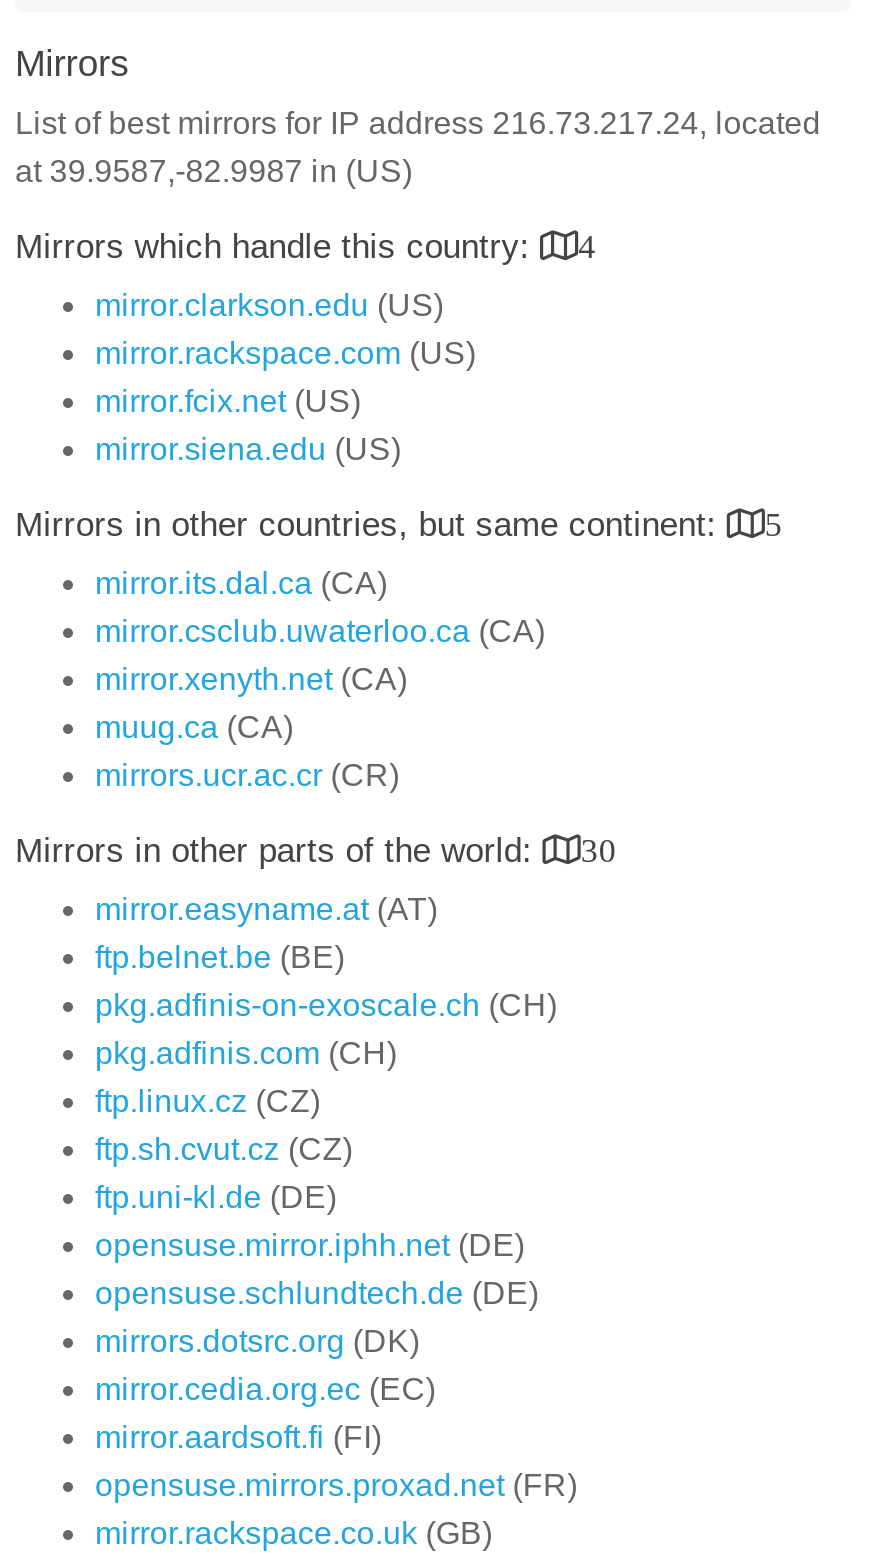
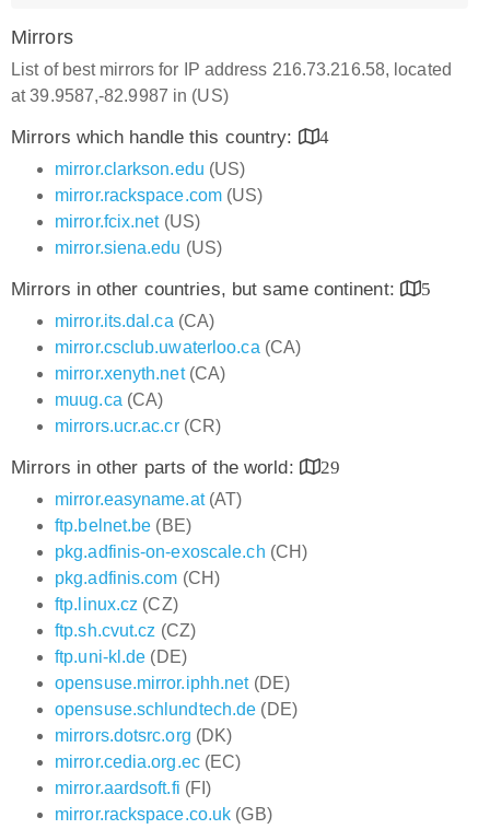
- List of best mirrors for IP address 216.73.217.24, located
+ List of best mirrors for IP address 216.73.216.58, located

- Mirrors in other parts of the world: 30
+ Mirrors in other parts of the world: 29

- opensuse.mirrors.proxad.net (FR)
